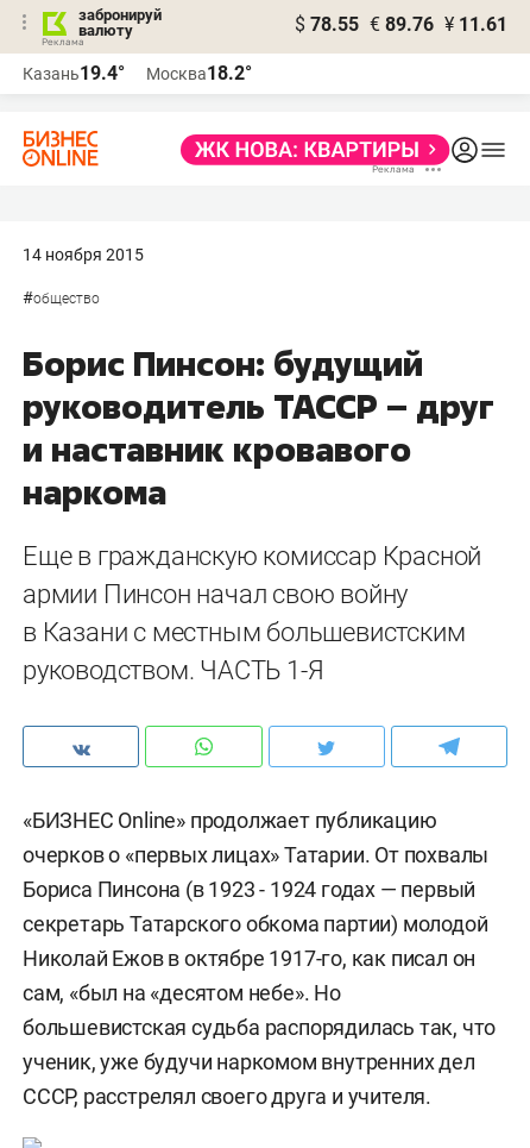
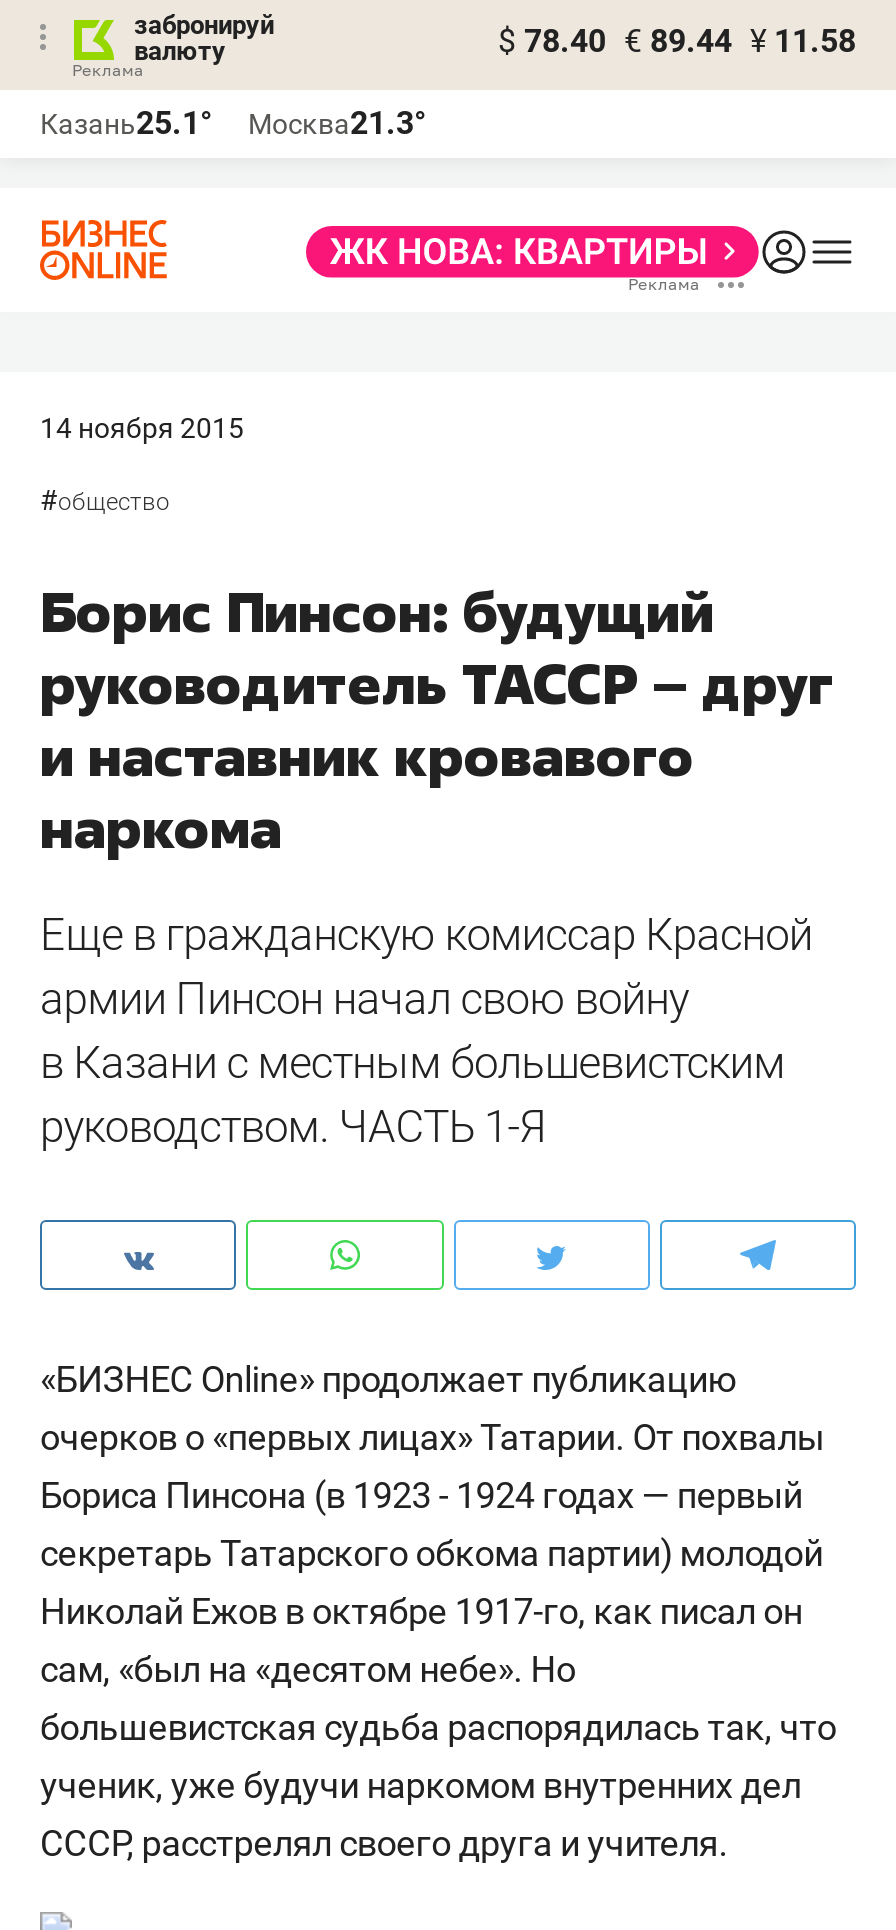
- $ 78.55 € 89.76 ¥ 11.61
+ $ 78.40 € 89.44 ¥ 11.58

- Казань19.4°
+ Казань25.1°

- Москва18.2°
+ Москва21.3°
